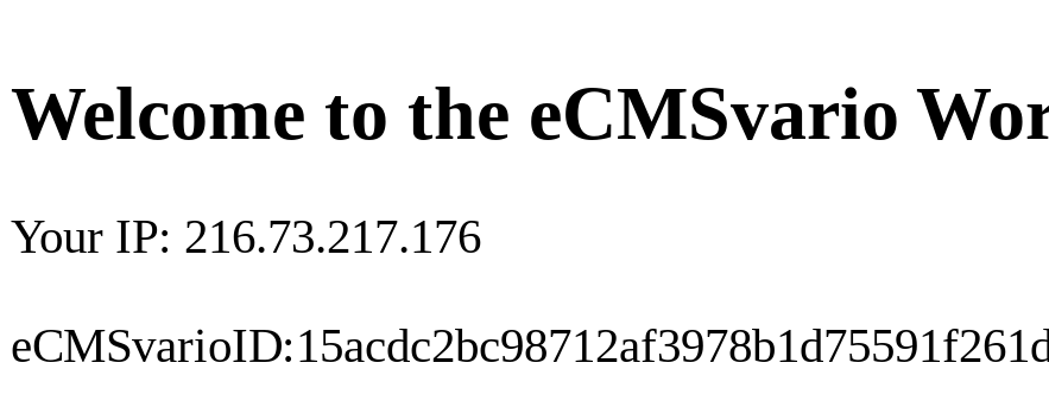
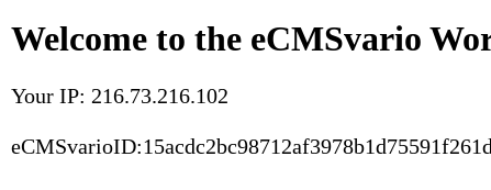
- Your IP: 216.73.217.176
+ Your IP: 216.73.216.102
